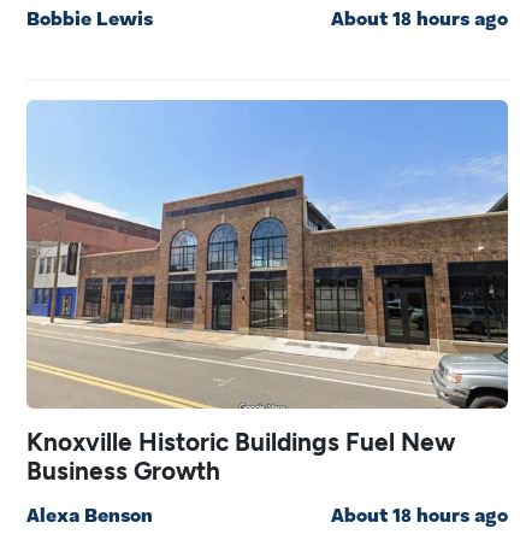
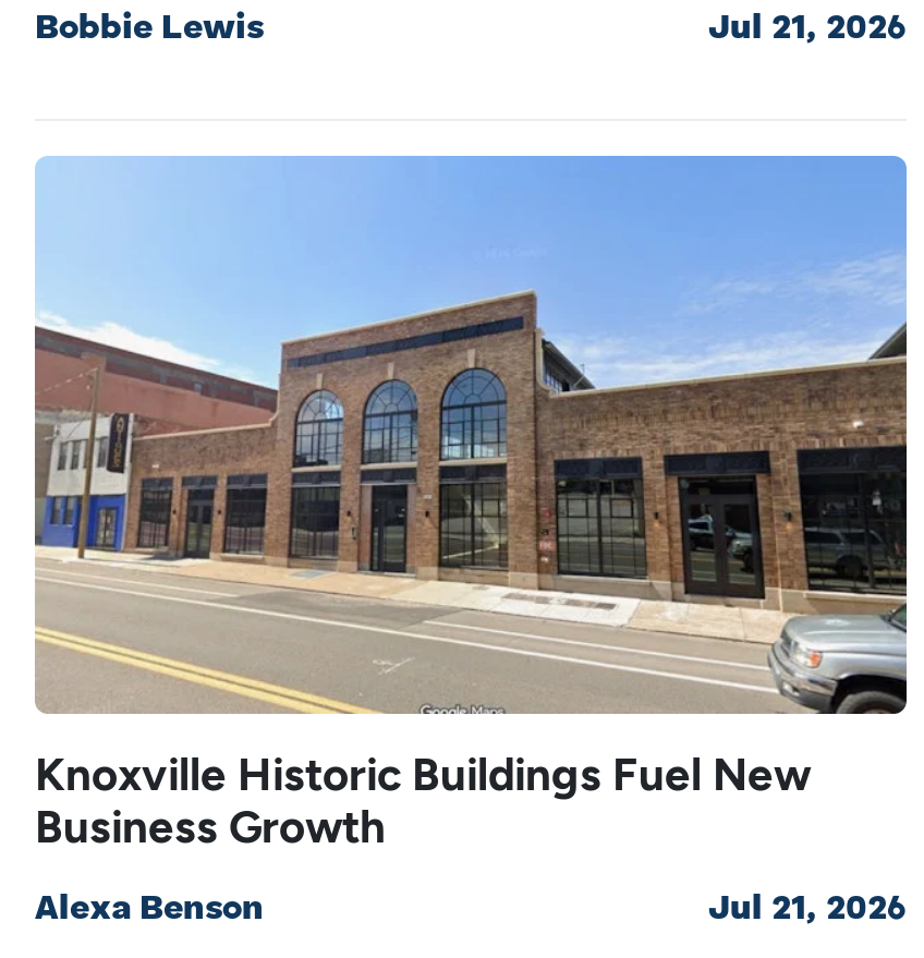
- About 18 hours ago
+ Jul 21, 2026

- About 18 hours ago
+ Jul 21, 2026
